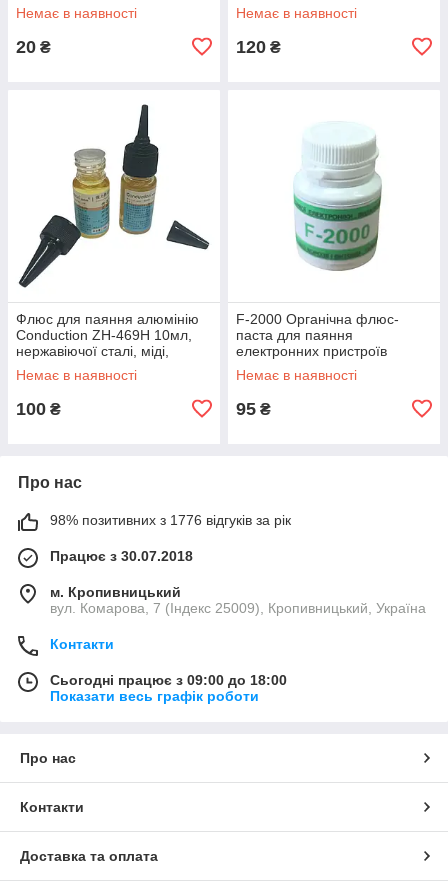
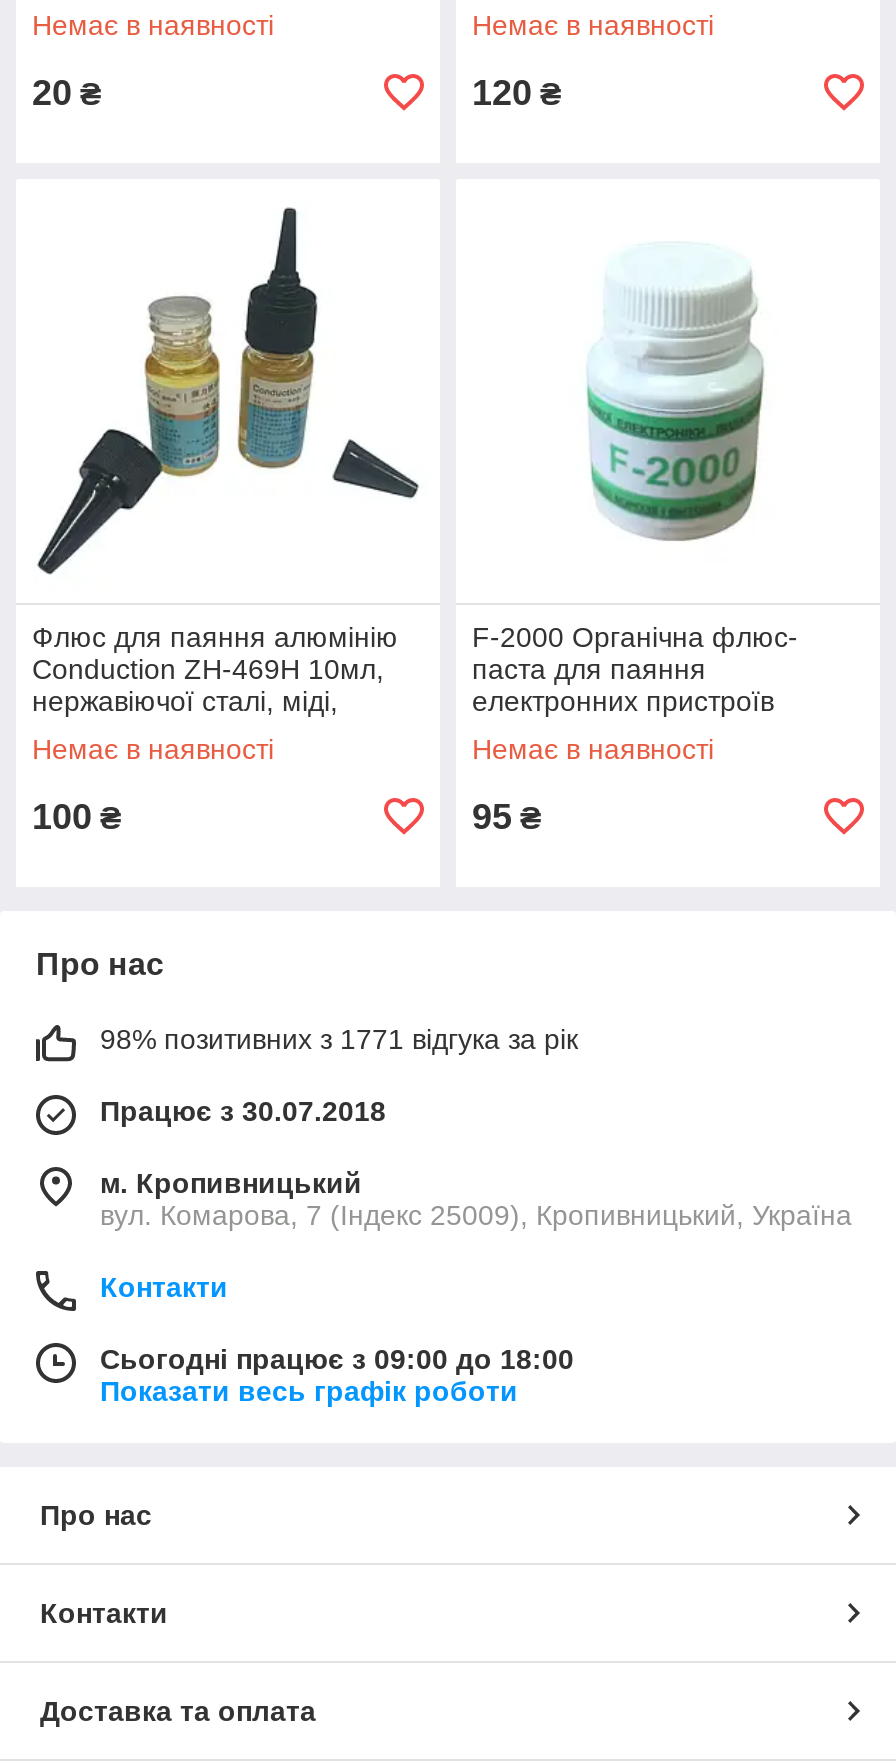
- 98% позитивних з 1776 відгуків за рік
+ 98% позитивних з 1771 відгука за рік
